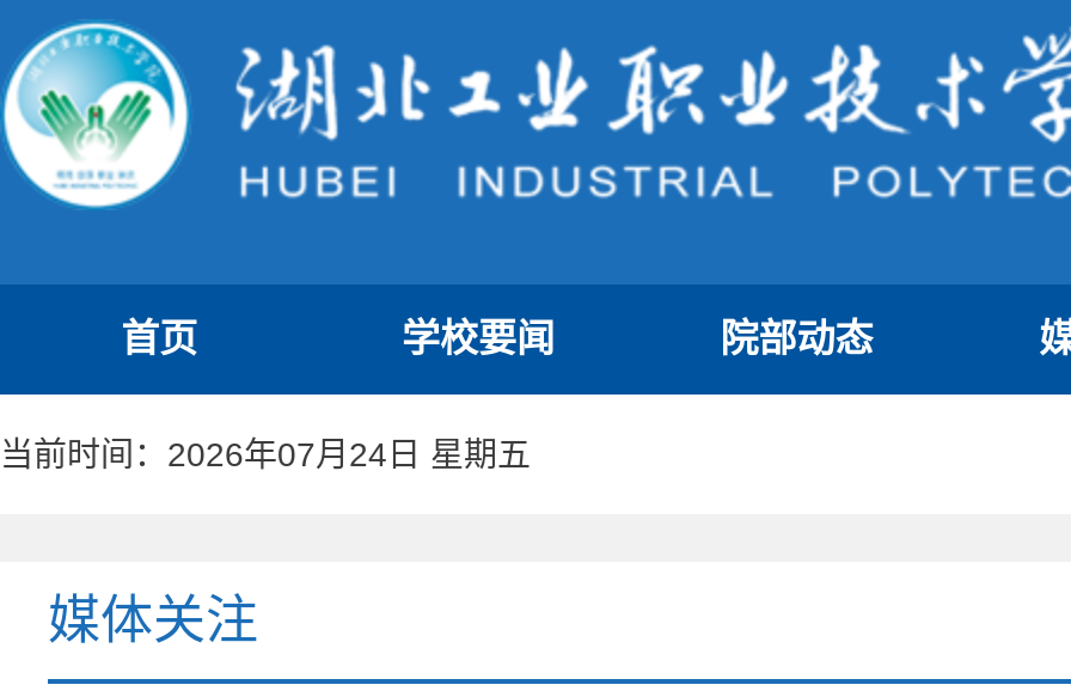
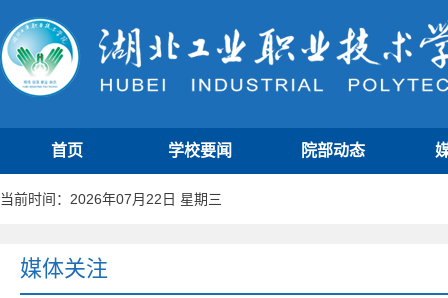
- 当前时间：2026年07月24日 星期五
+ 当前时间：2026年07月22日 星期三
